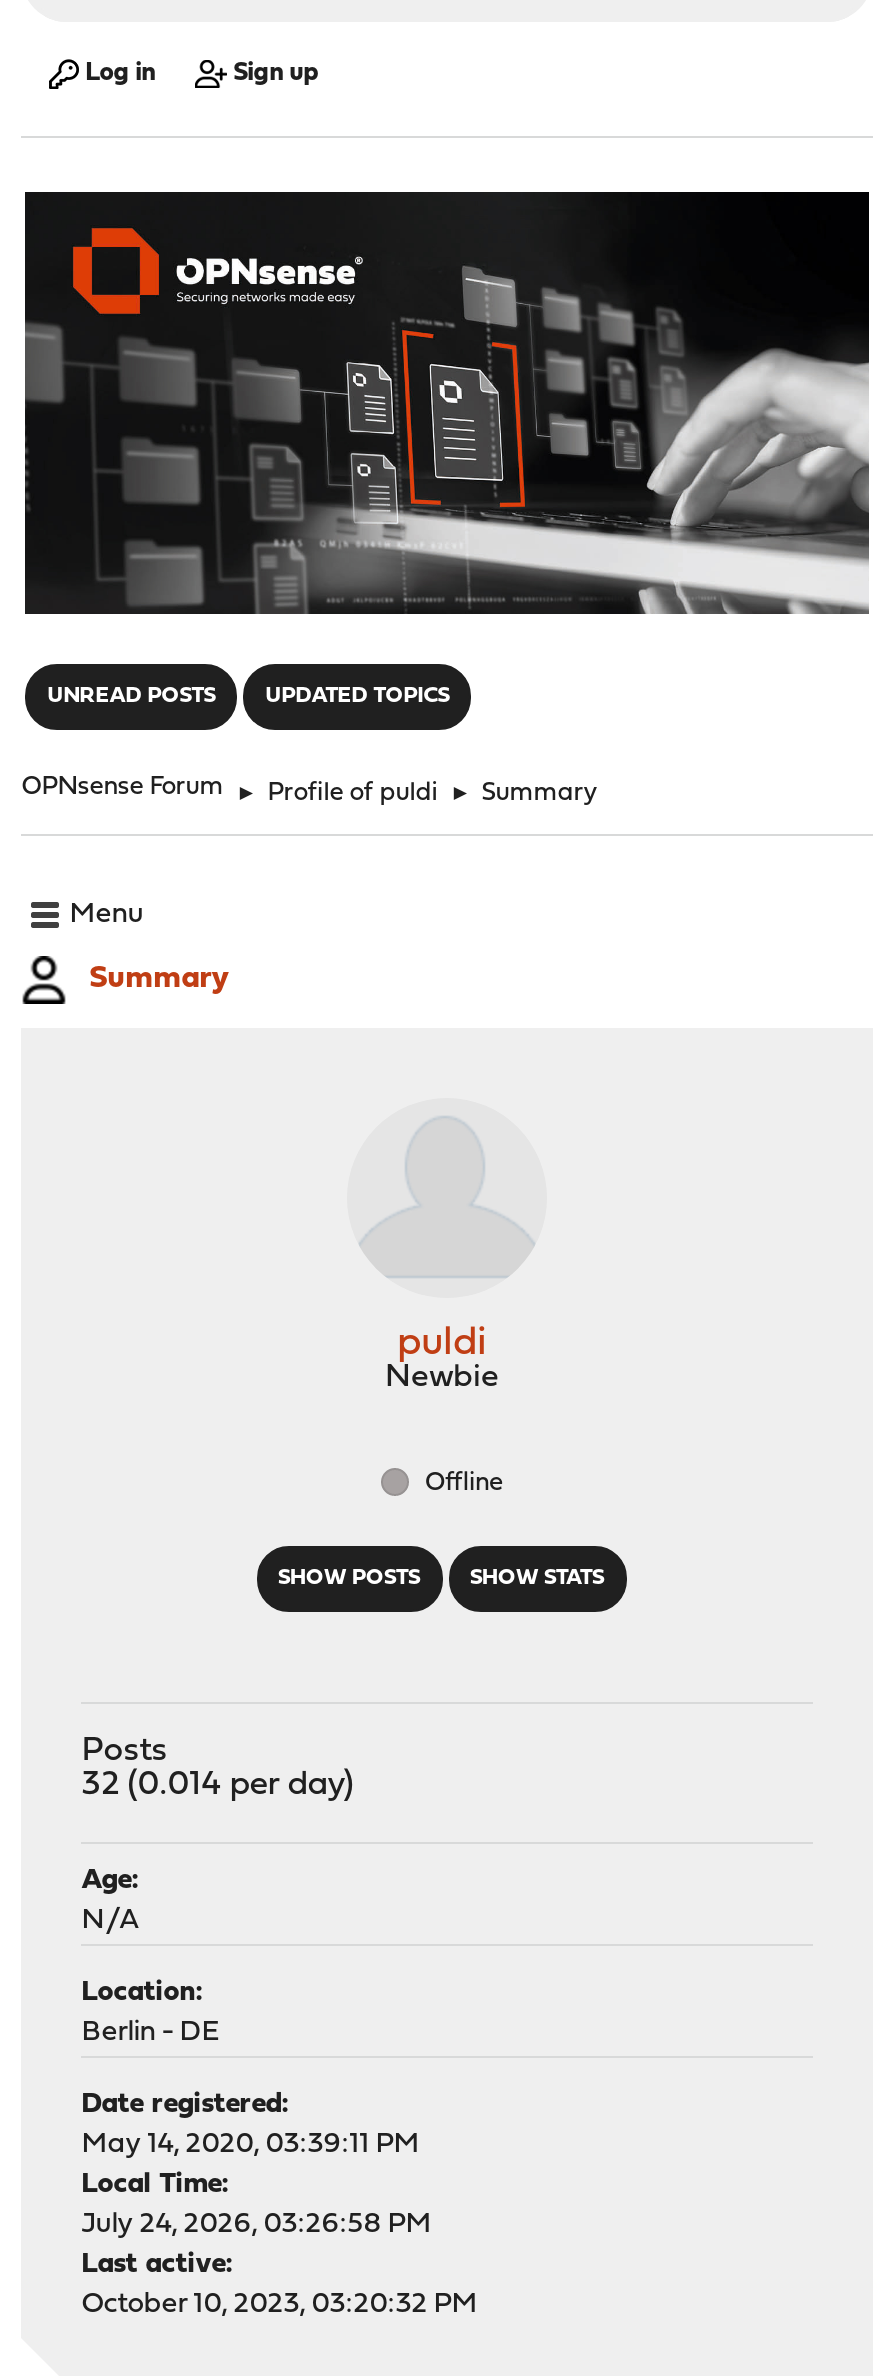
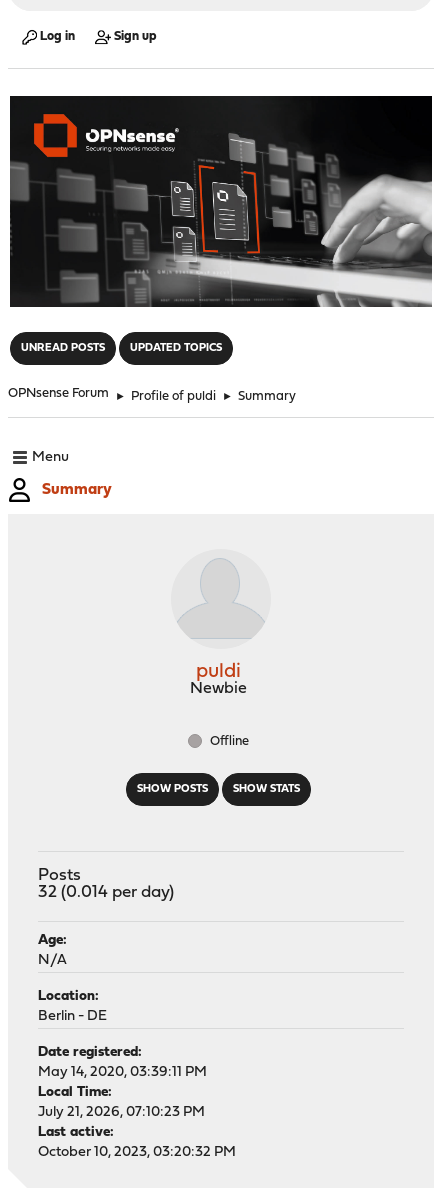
- July 24, 2026, 03:26:58 PM
+ July 21, 2026, 07:10:23 PM
